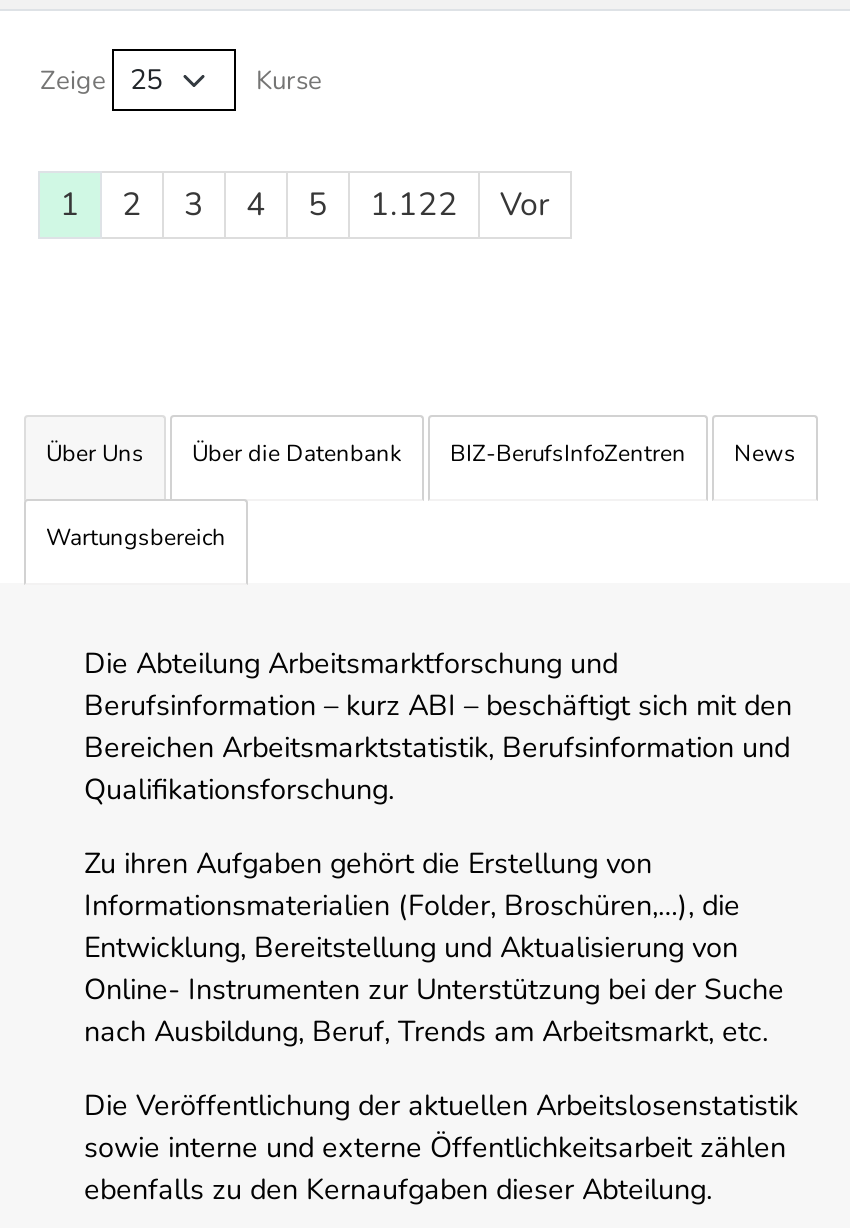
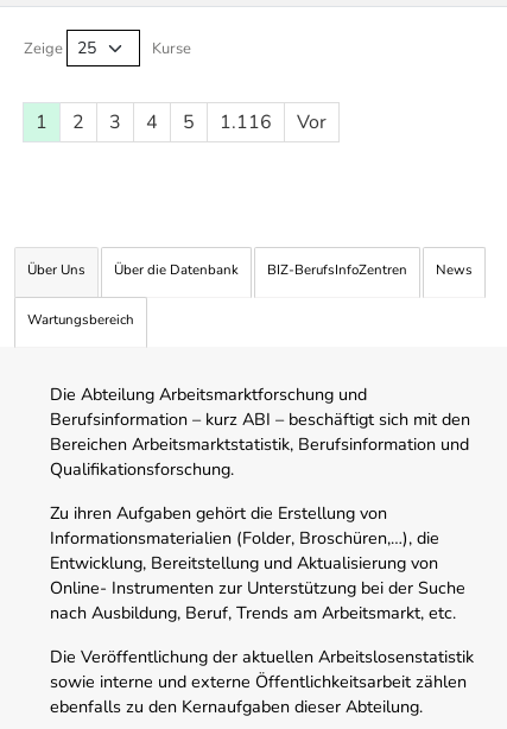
- 1 2 3 4 5 1.122 Vor
+ 1 2 3 4 5 1.116 Vor
